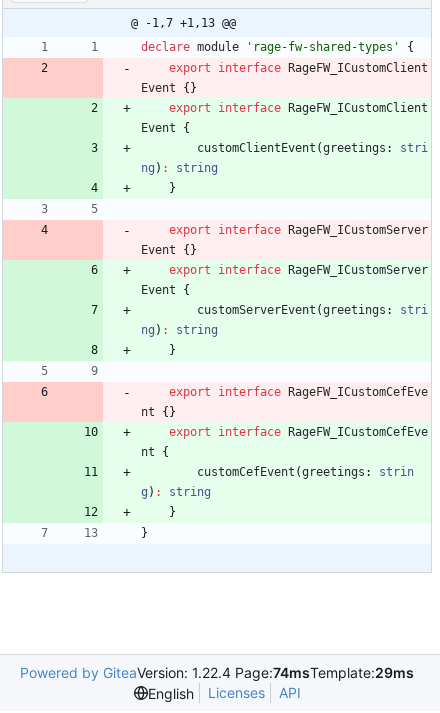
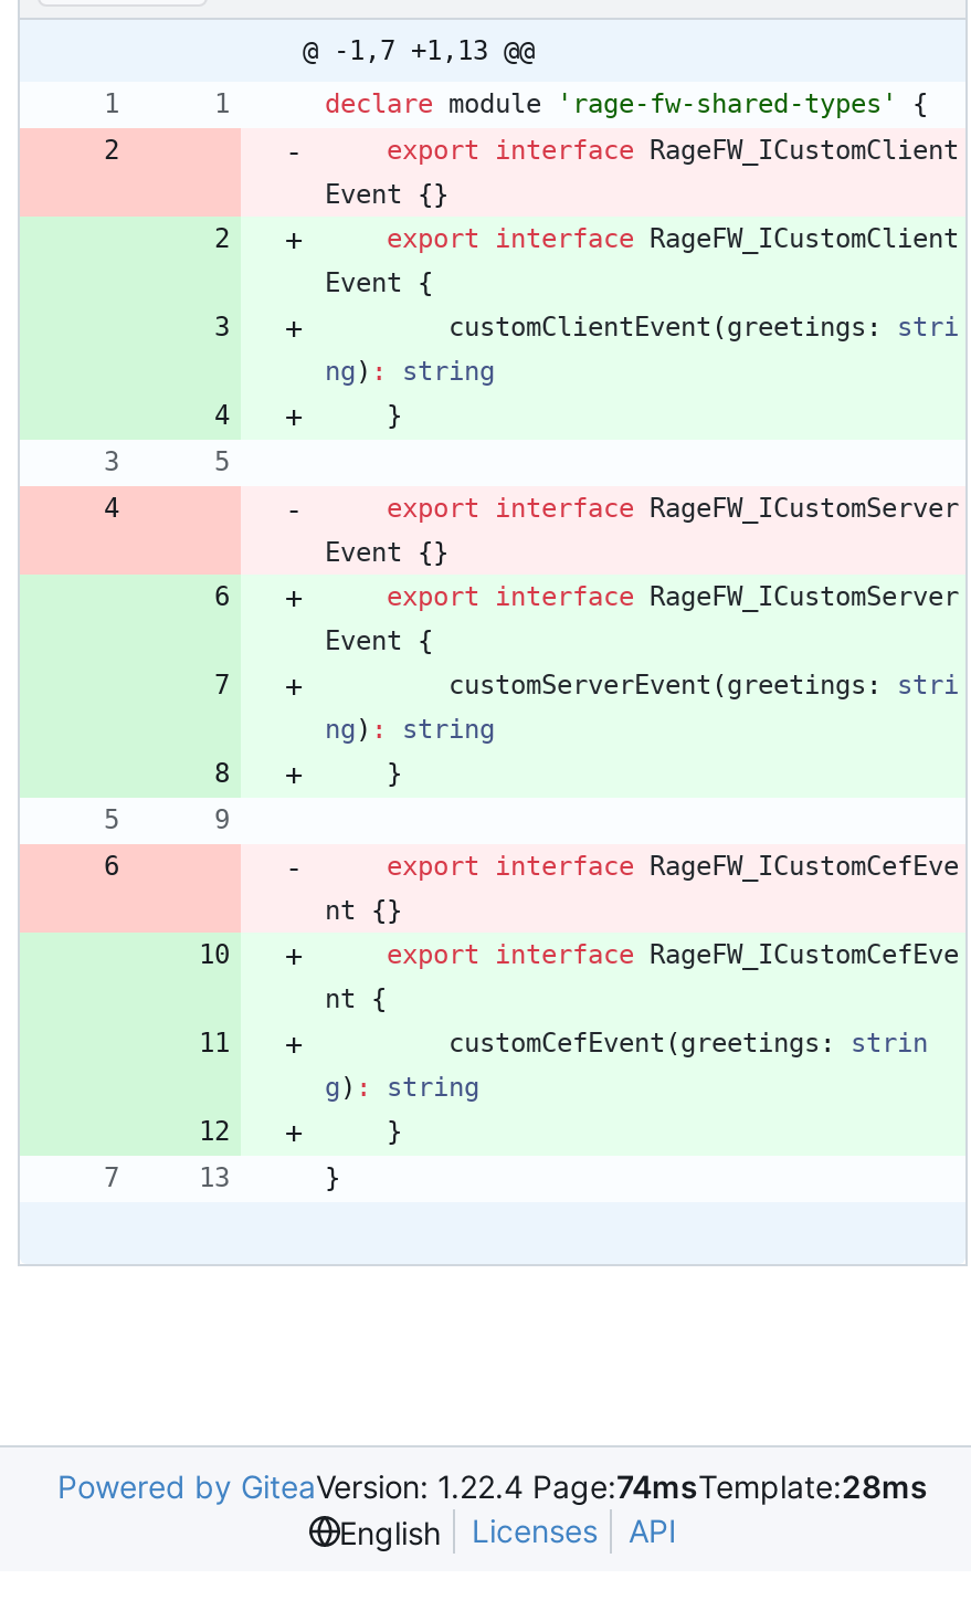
- Powered by GiteaVersion: 1.22.4 Page:74msTemplate:29ms
+ Powered by GiteaVersion: 1.22.4 Page:74msTemplate:28ms
